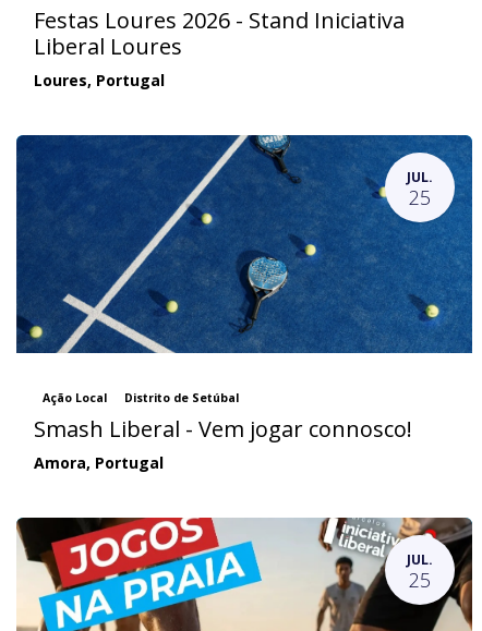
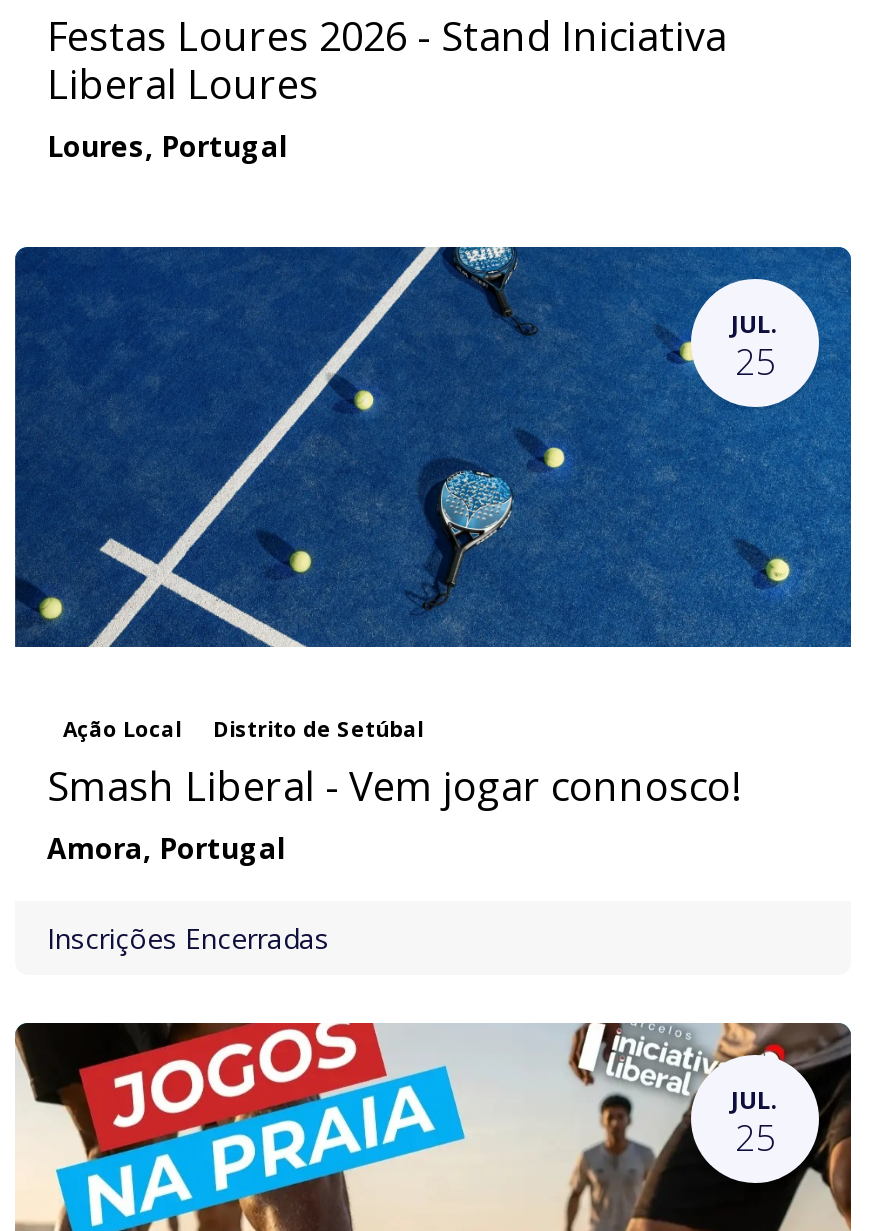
+ Inscrições Encerradas
